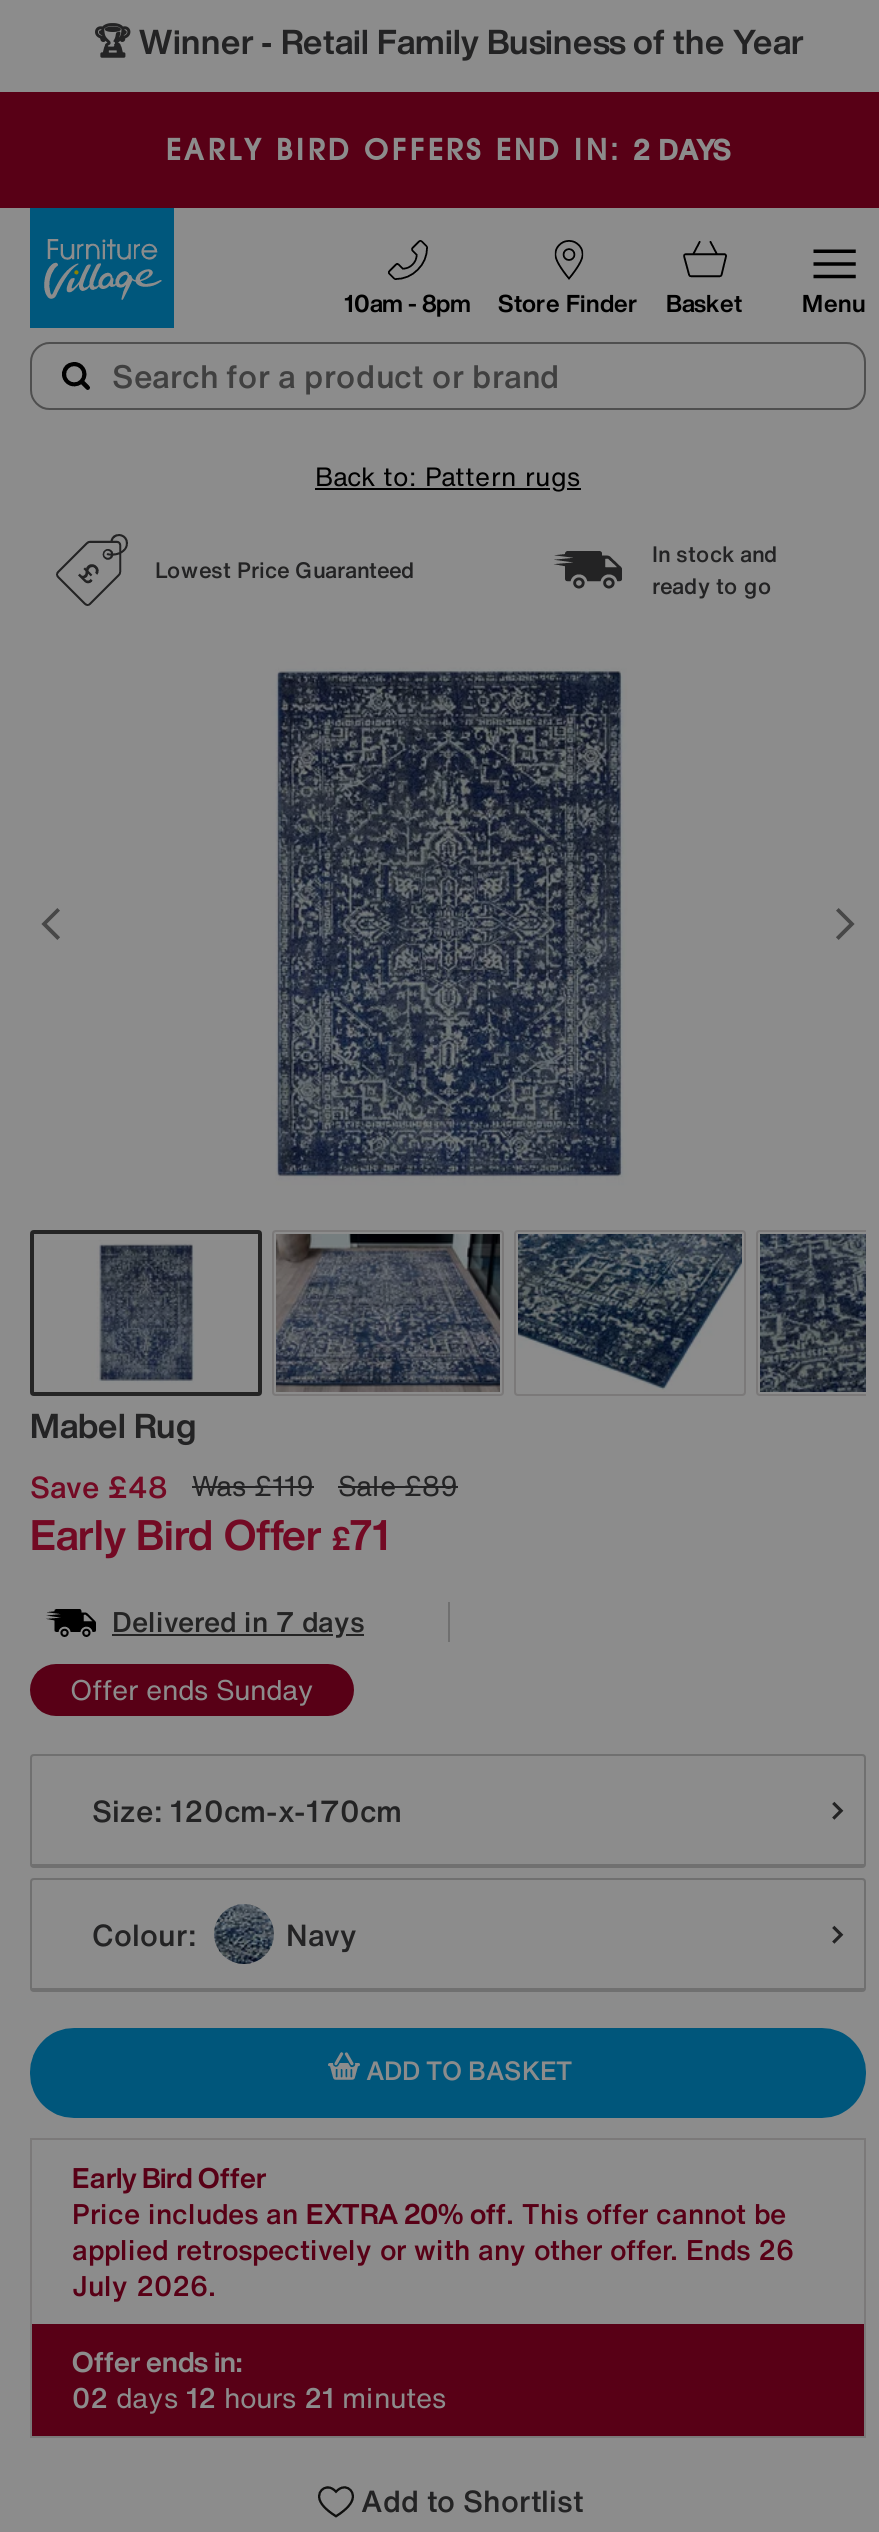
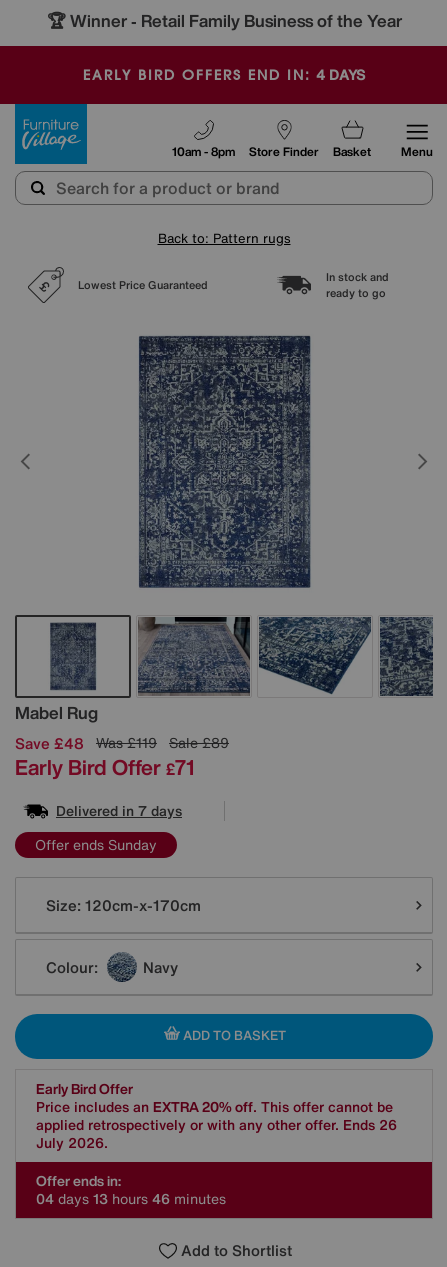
- EARLY BIRD OFFERS END IN: 2 DAYS
+ EARLY BIRD OFFERS END IN: 4 DAYS

- 02 days 12 hours 21 minutes
+ 04 days 13 hours 46 minutes
